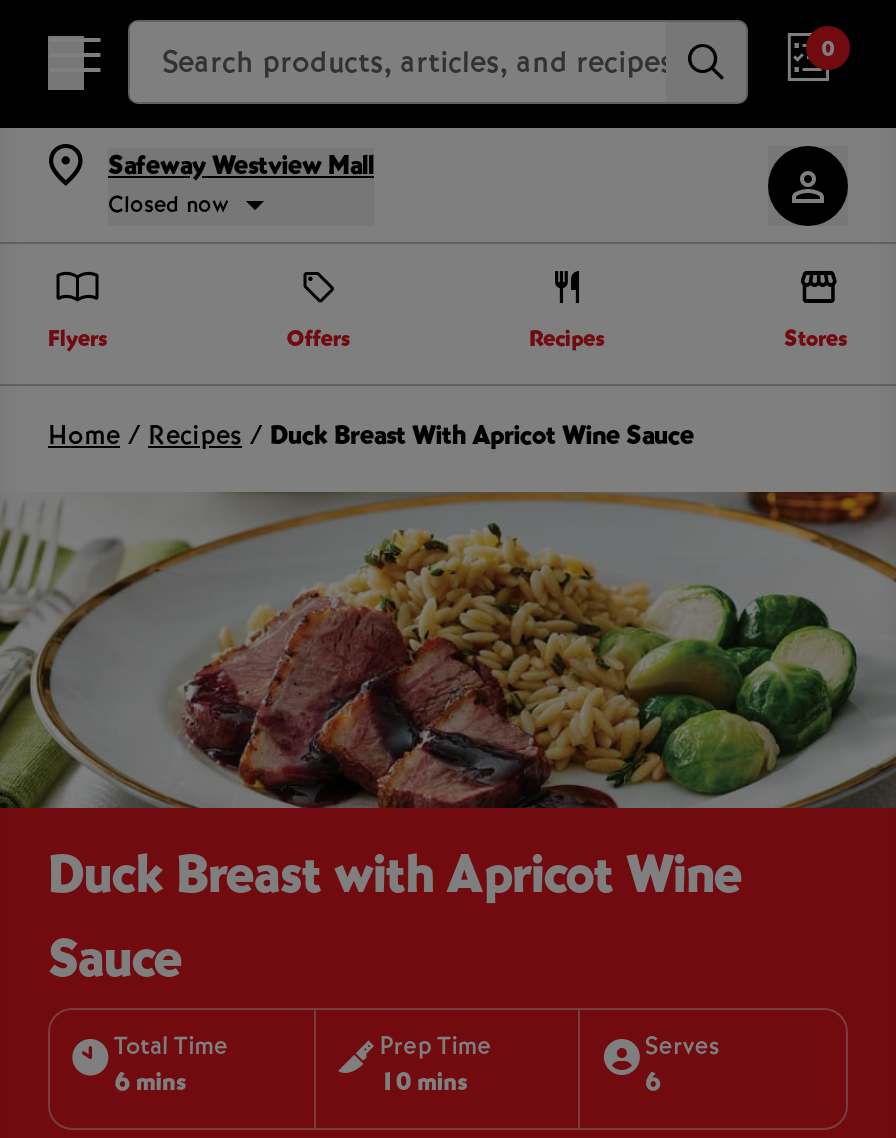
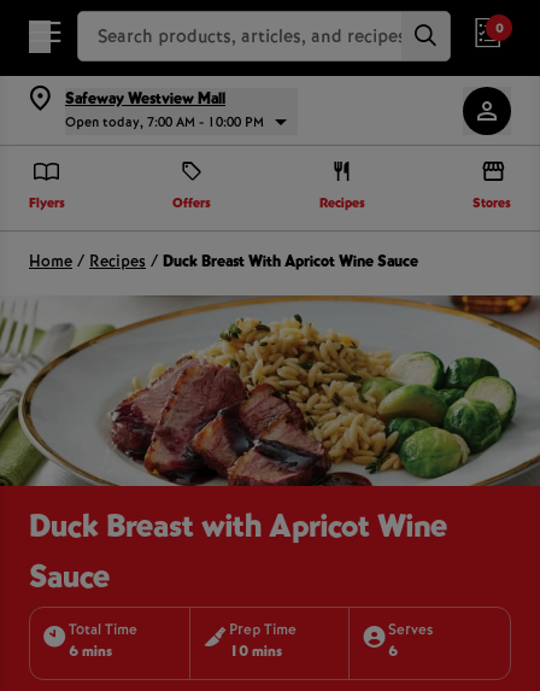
- Closed now
+ Open today, 7:00 AM - 10:00 PM
